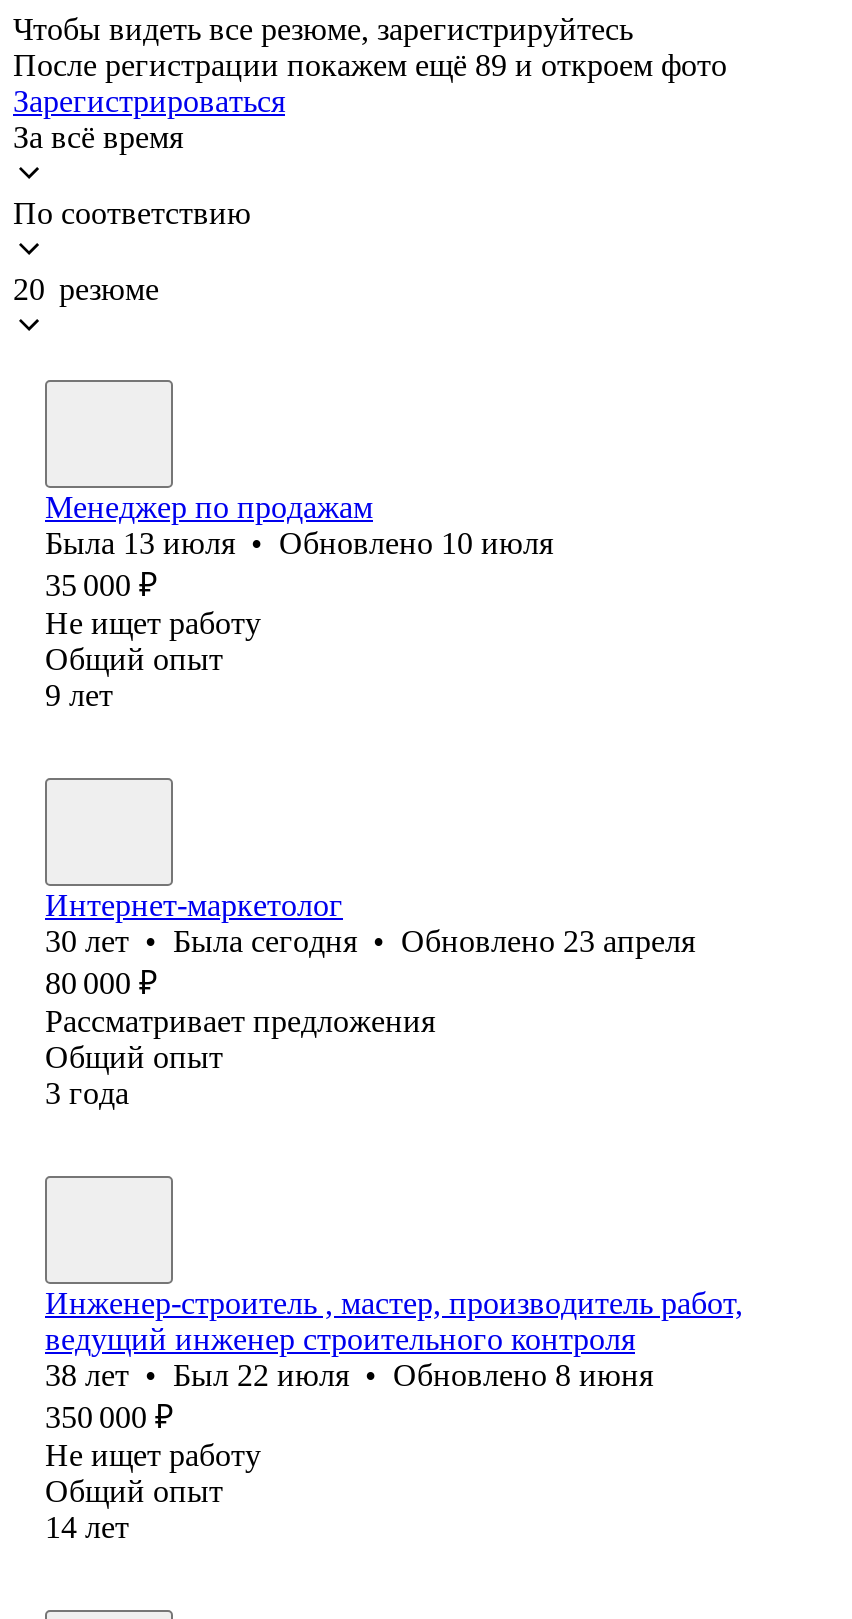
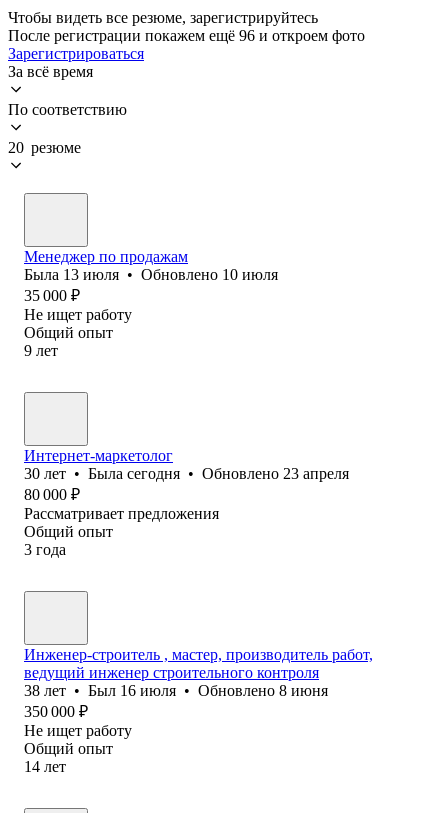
- После регистрации покажем ещё 89 и откроем фото
+ После регистрации покажем ещё 96 и откроем фото

- 38 лет • Был 22 июля • Обновлено 8 июня
+ 38 лет • Был 16 июля • Обновлено 8 июня
